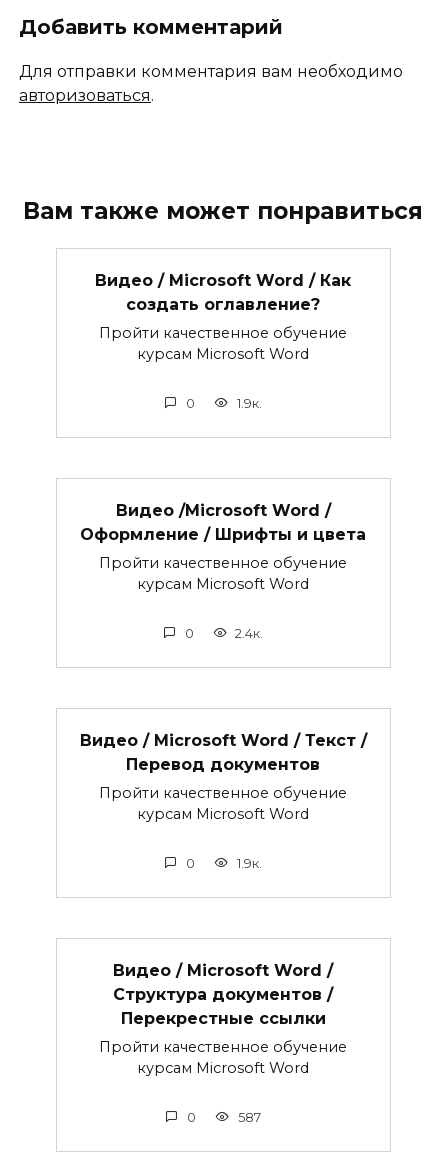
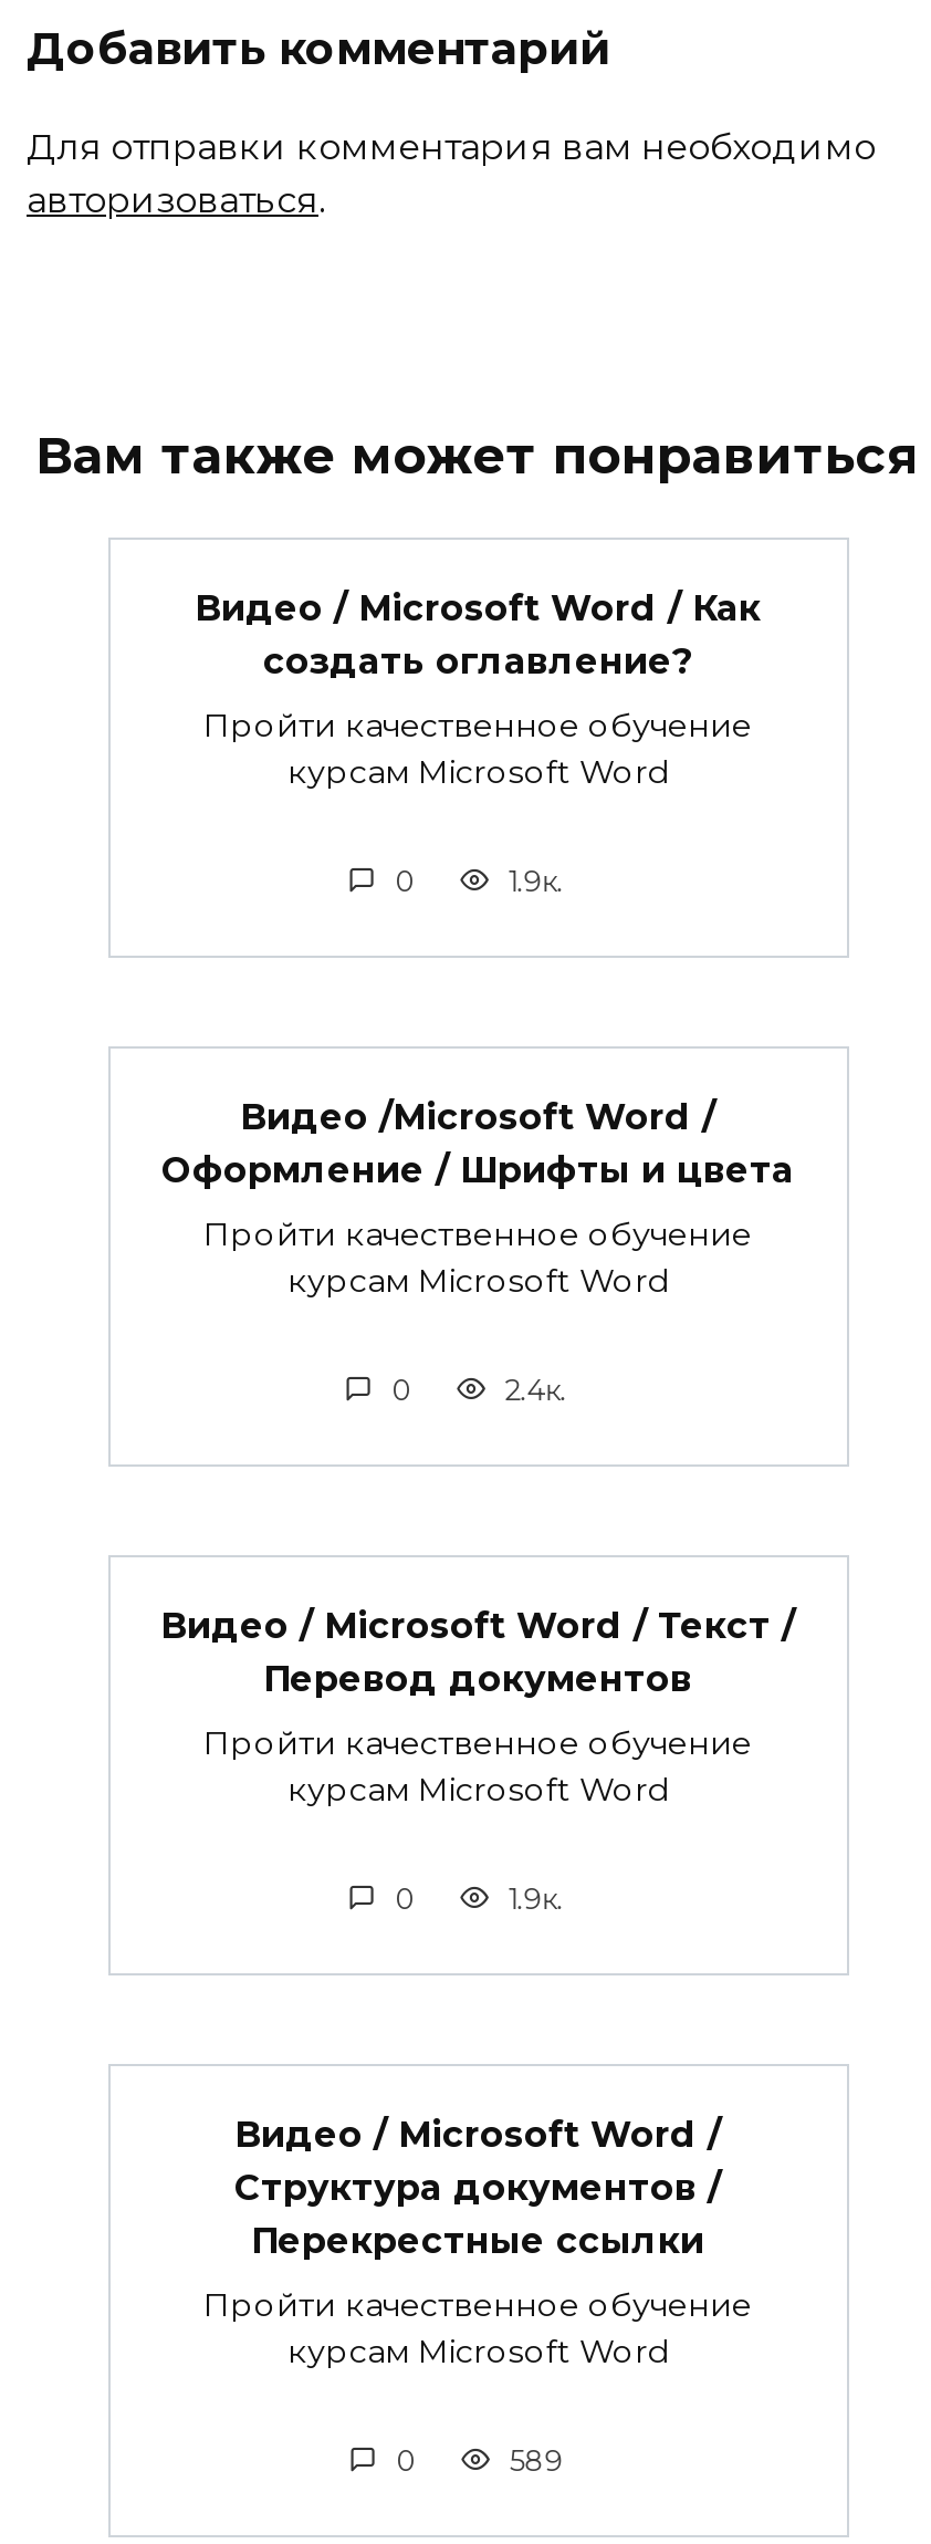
- 587
+ 589
